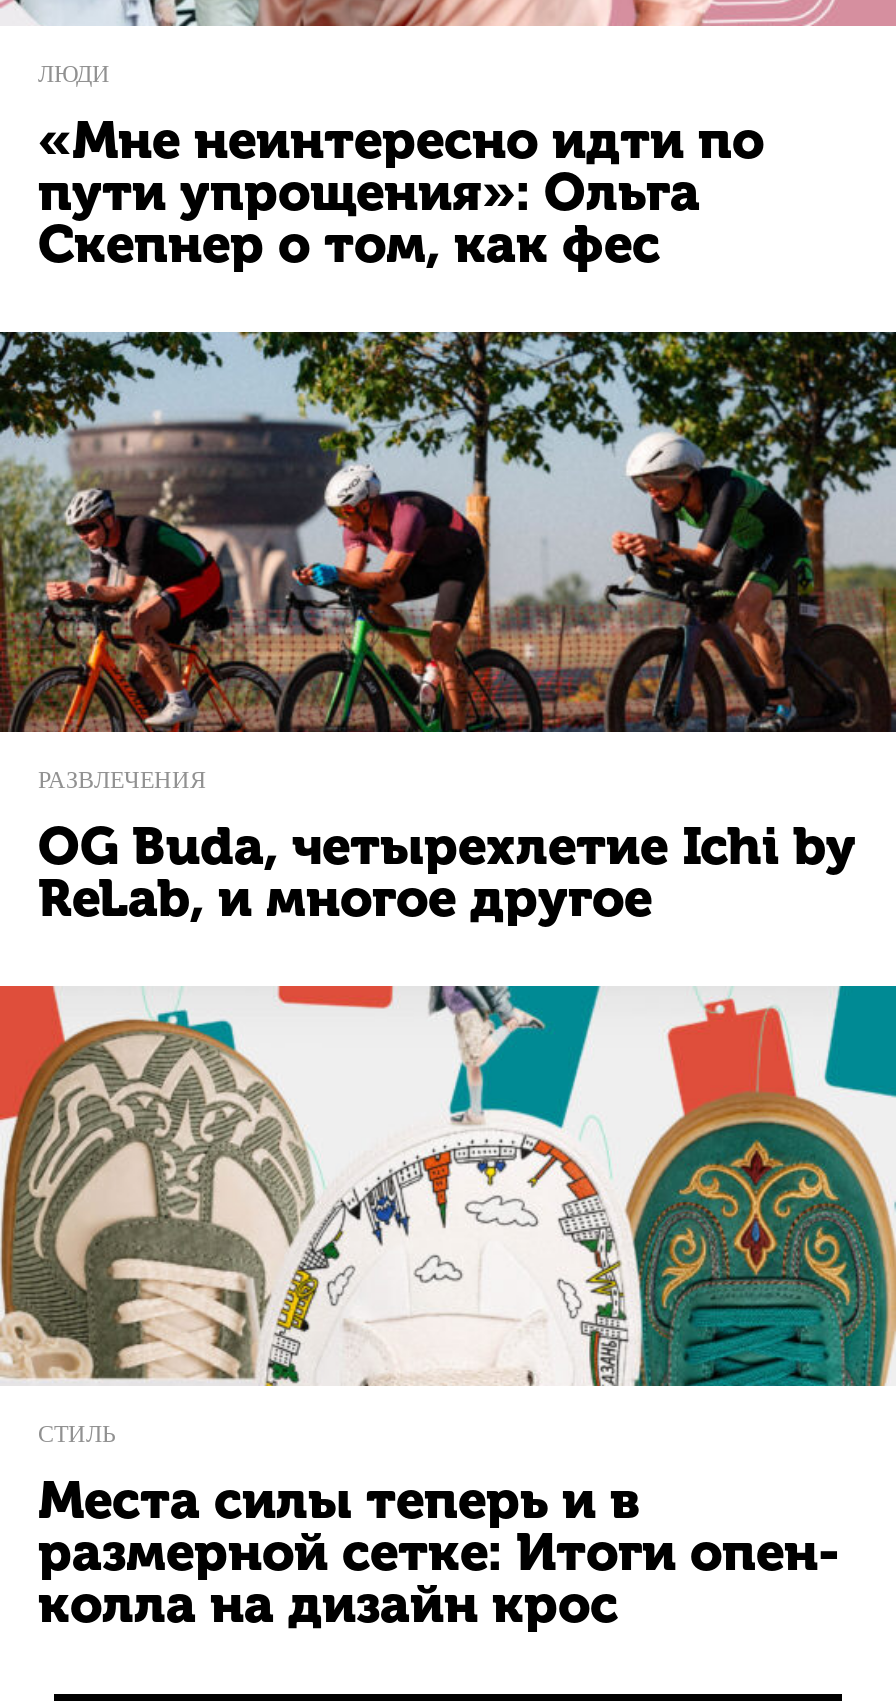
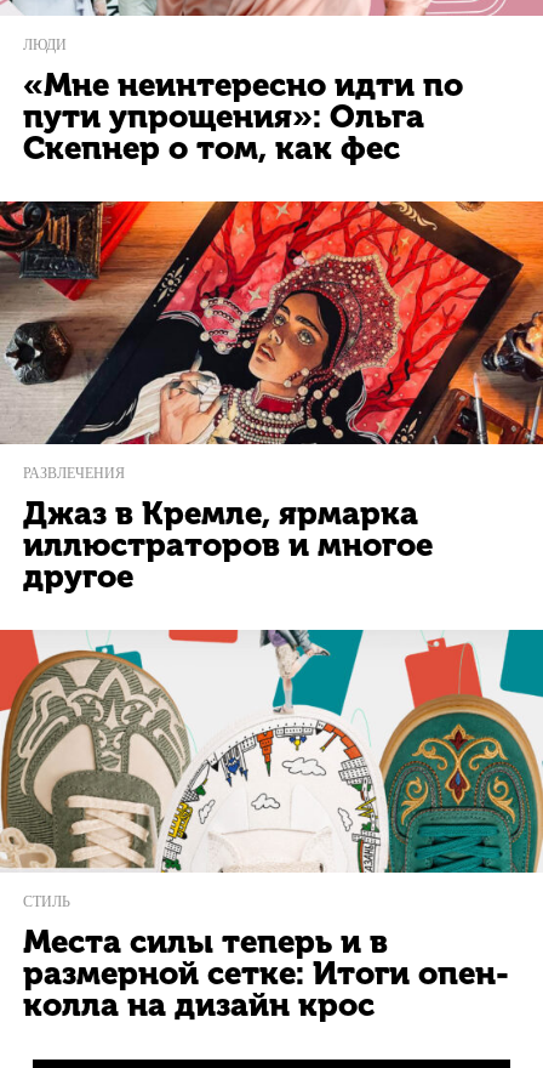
- [image]
+ [image]

- OG Buda, четырехлетие Ichi by
- ReLab, и многое другое
+ Джаз в Кремле, ярмарка
+ иллюстраторов и многое
+ другое
